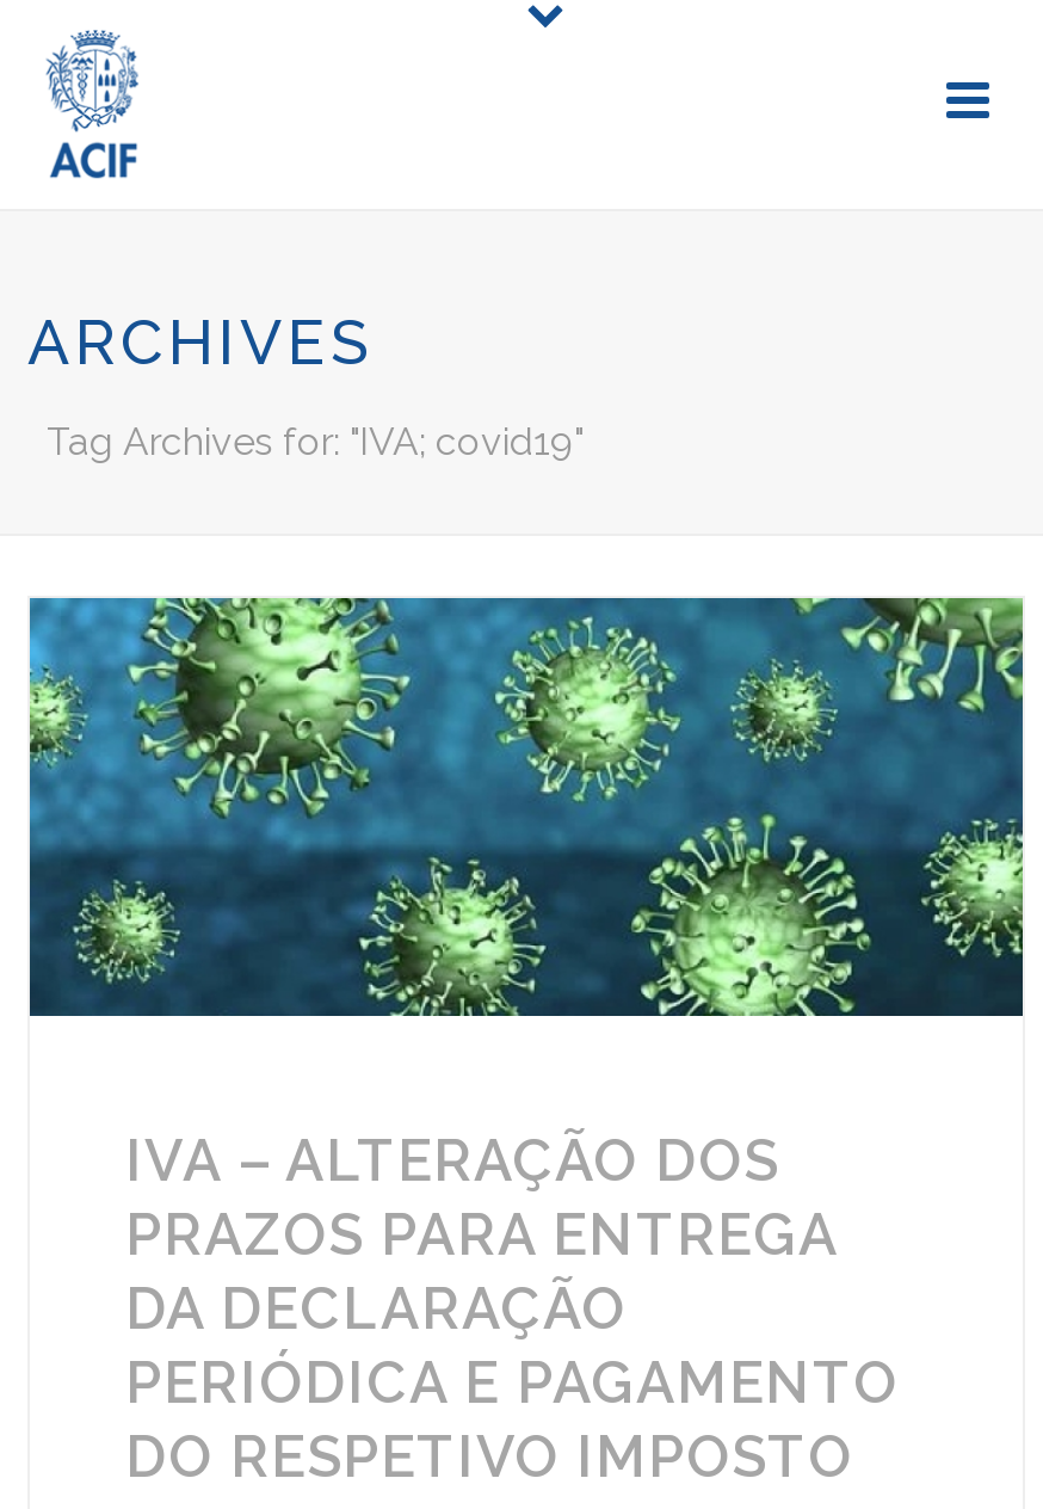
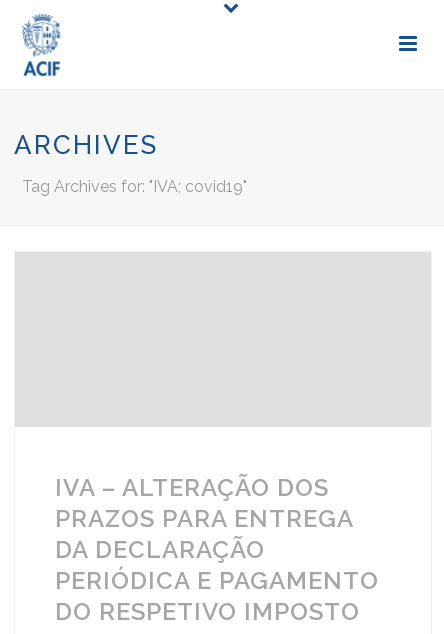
- [image]
